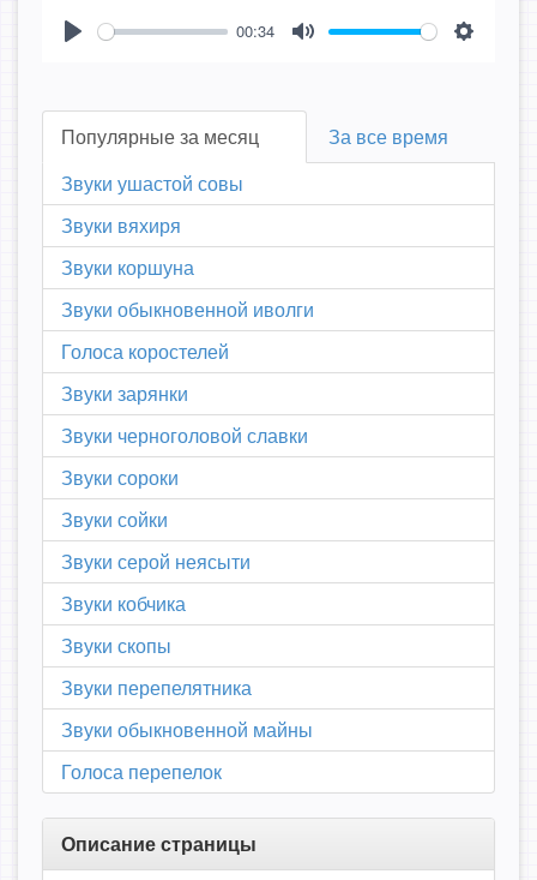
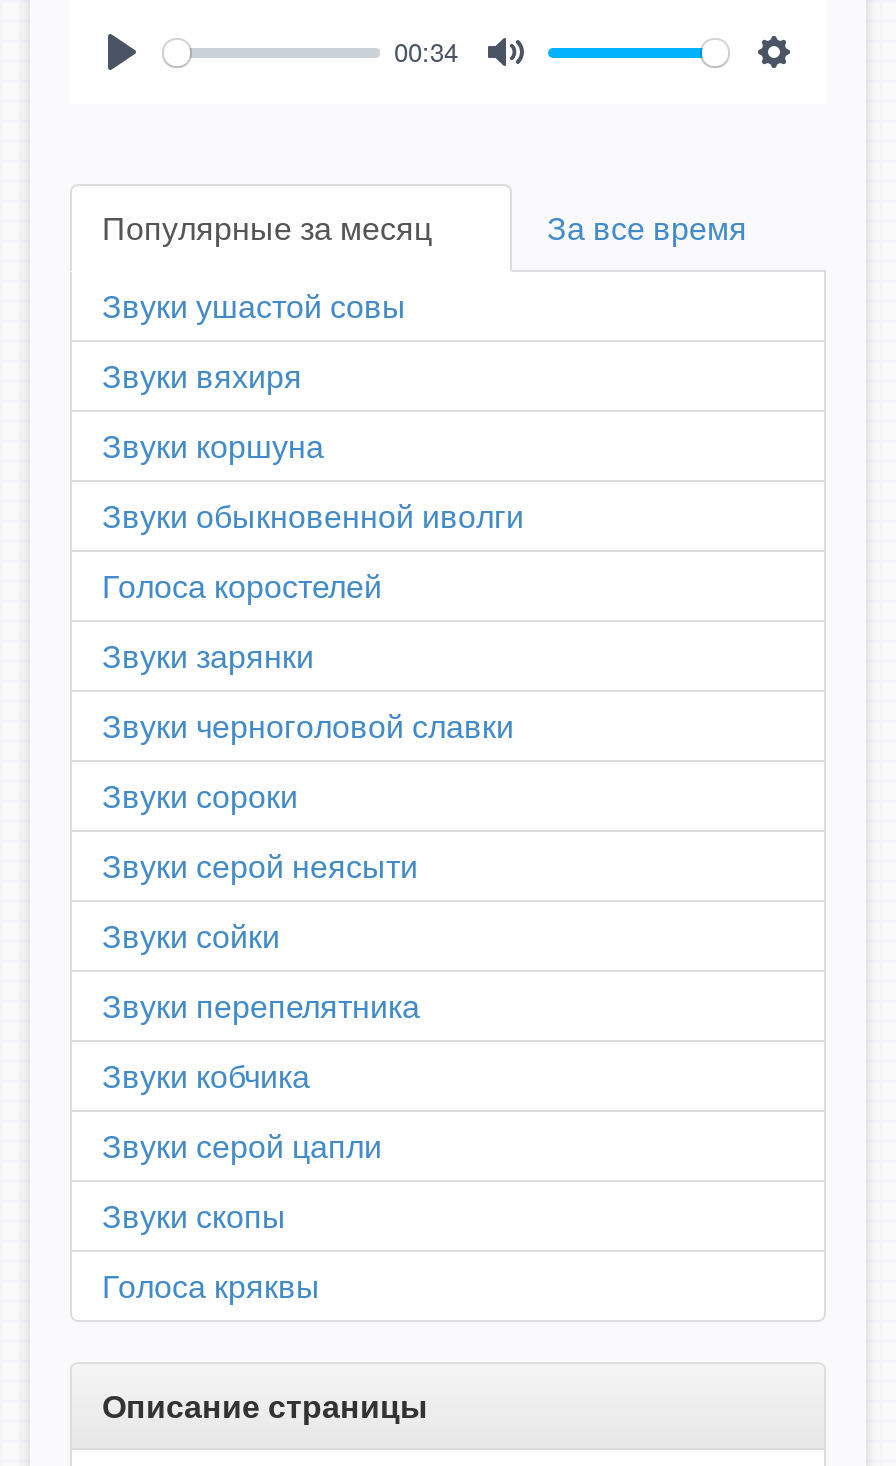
moved down: Звуки сойки

moved up: Звуки серой неясыти

moved down: Звуки кобчика

+ Звуки серой цапли

moved down: Звуки скопы

moved up: Звуки перепелятника

- Звуки обыкновенной майны
- Голоса перепелок
+ Голоса кряквы
